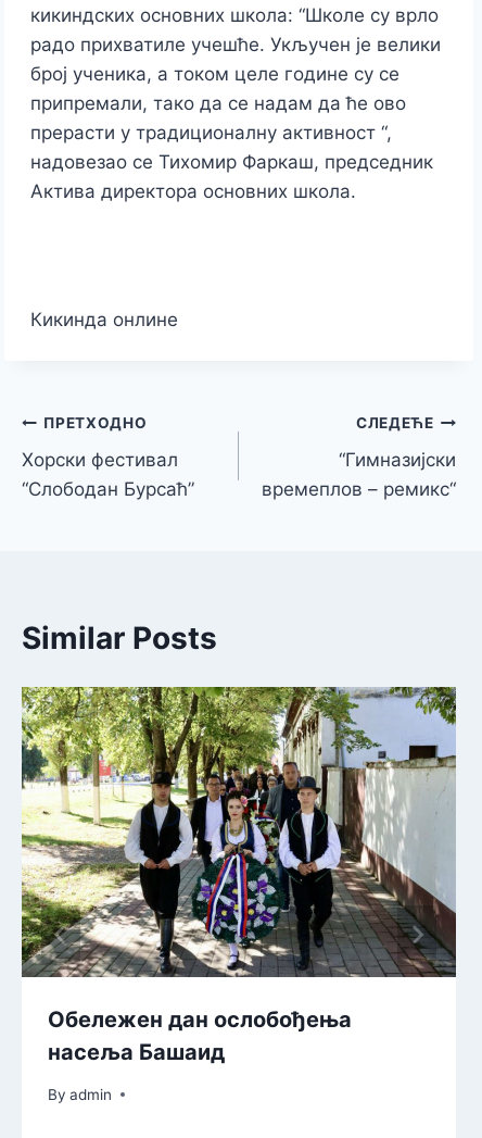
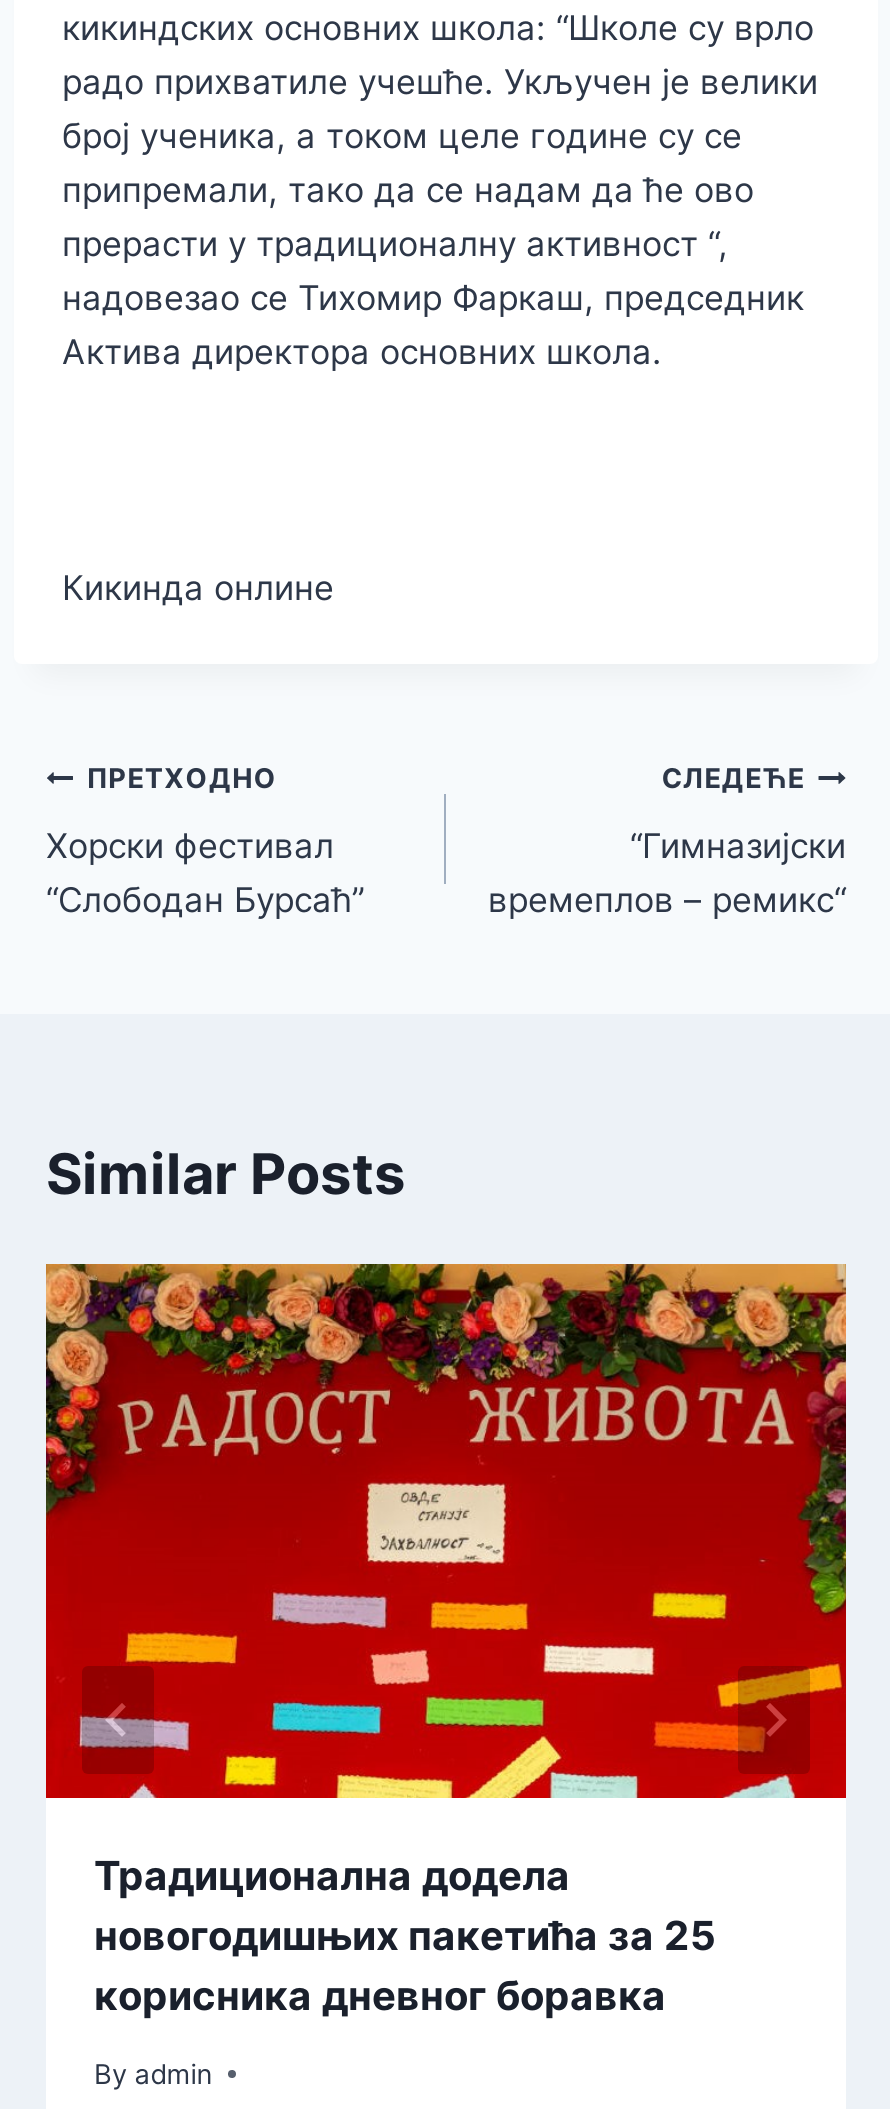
- [image]
- Обележен дан ослобођења
- насеља Башаид
+ [image]
+ Традиционална додела
+ новогодишњих пакетића за 25
+ корисника дневног боравка
